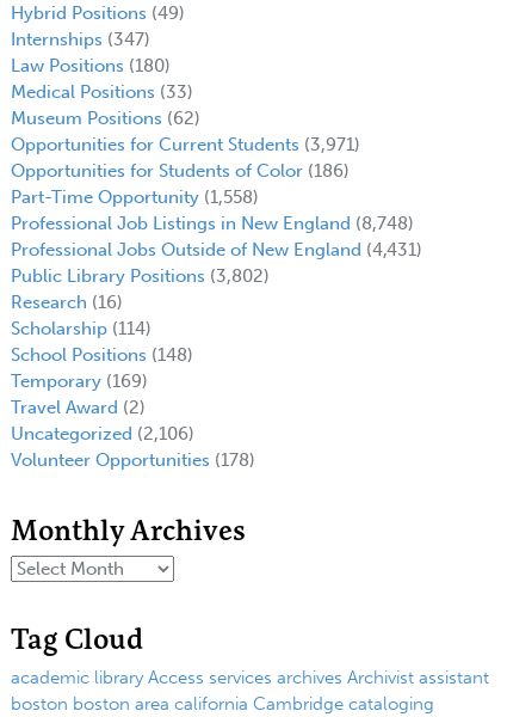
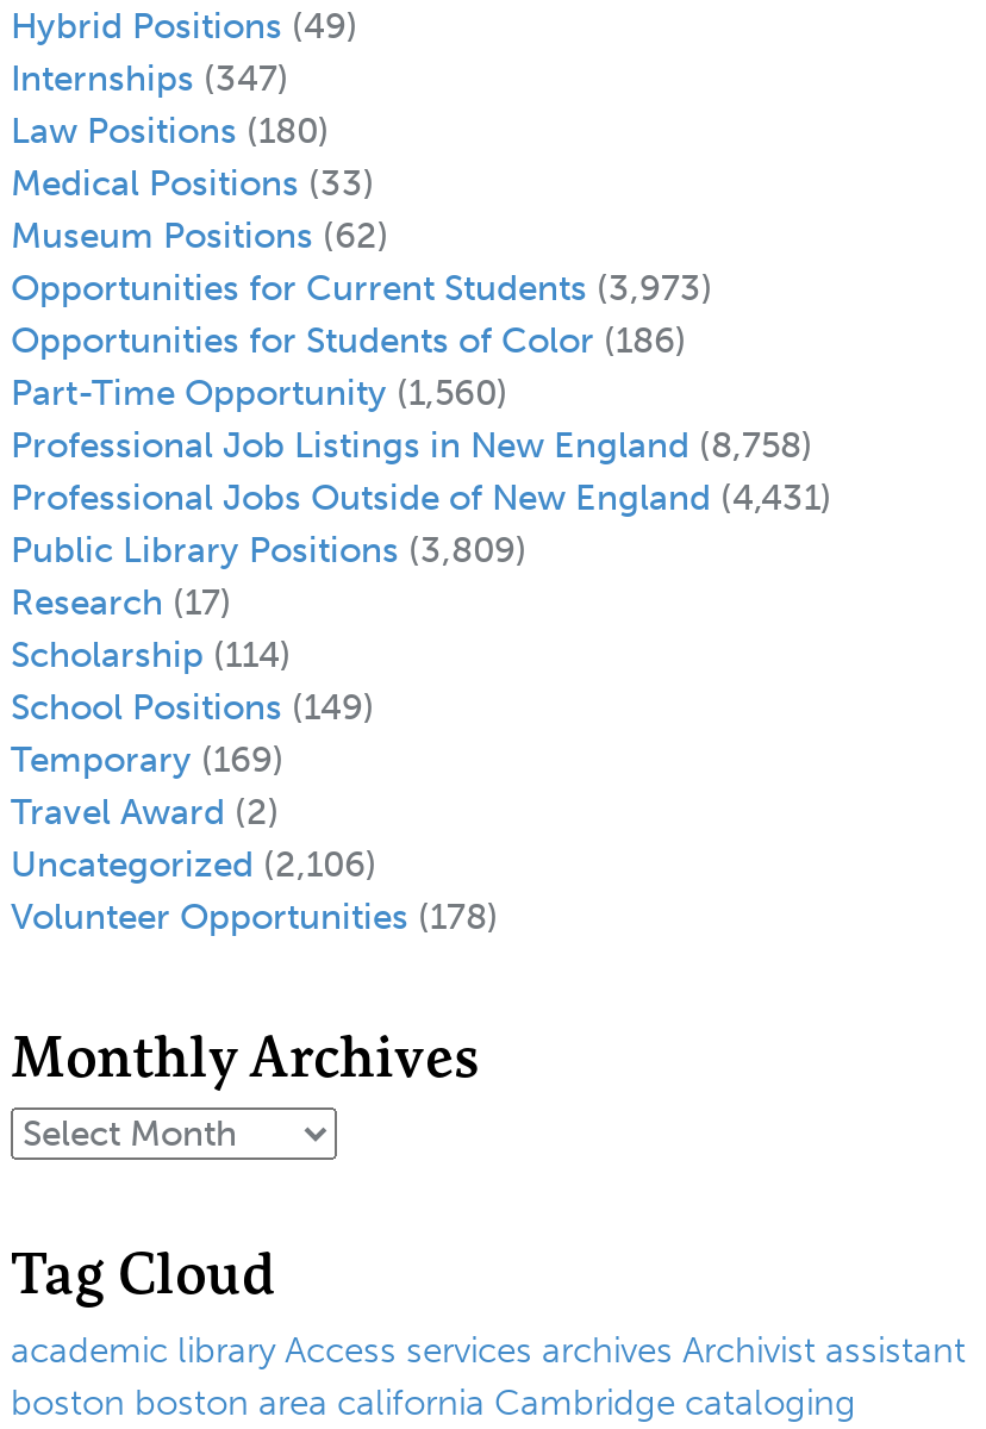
- Opportunities for Current Students (3,971)
+ Opportunities for Current Students (3,973)

- Part-Time Opportunity (1,558)
+ Part-Time Opportunity (1,560)

- Professional Job Listings in New England (8,748)
+ Professional Job Listings in New England (8,758)

- Public Library Positions (3,802)
+ Public Library Positions (3,809)

- Research (16)
+ Research (17)

- School Positions (148)
+ School Positions (149)
